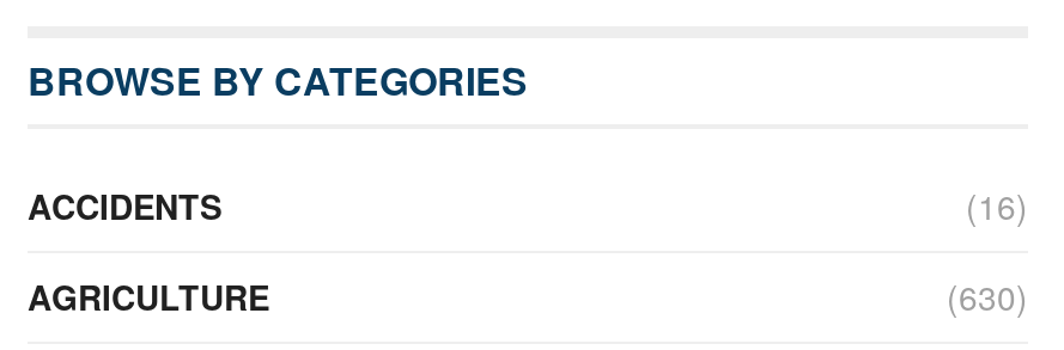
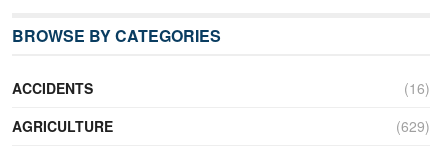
- (630)
+ (629)
